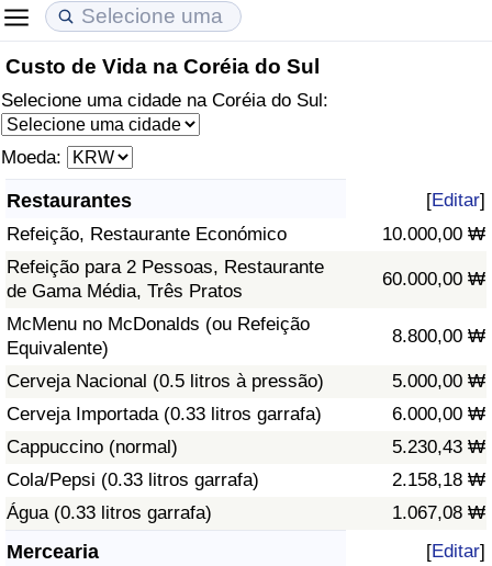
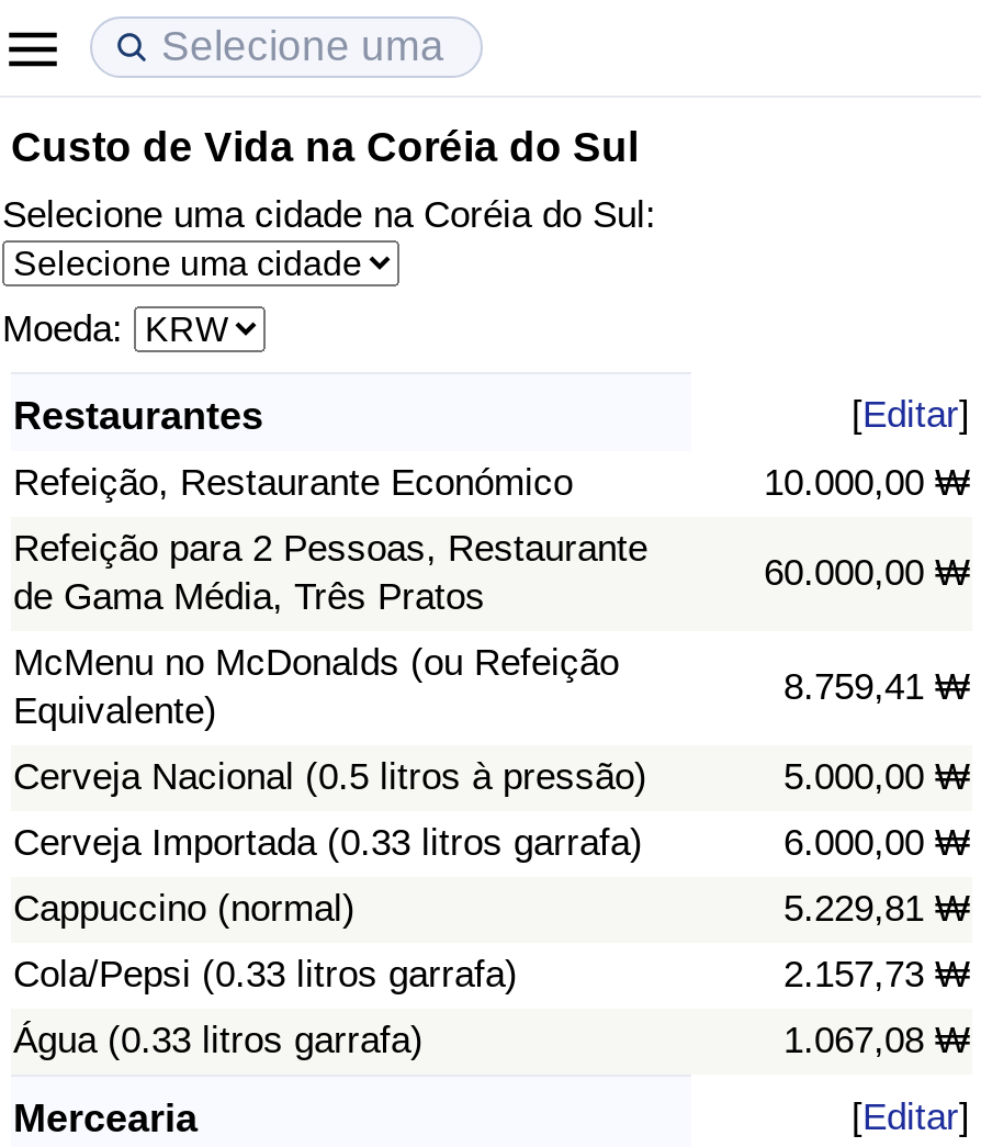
- 8.800,00 ₩
+ 8.759,41 ₩

- 5.230,43 ₩
+ 5.229,81 ₩

- 2.158,18 ₩
+ 2.157,73 ₩
